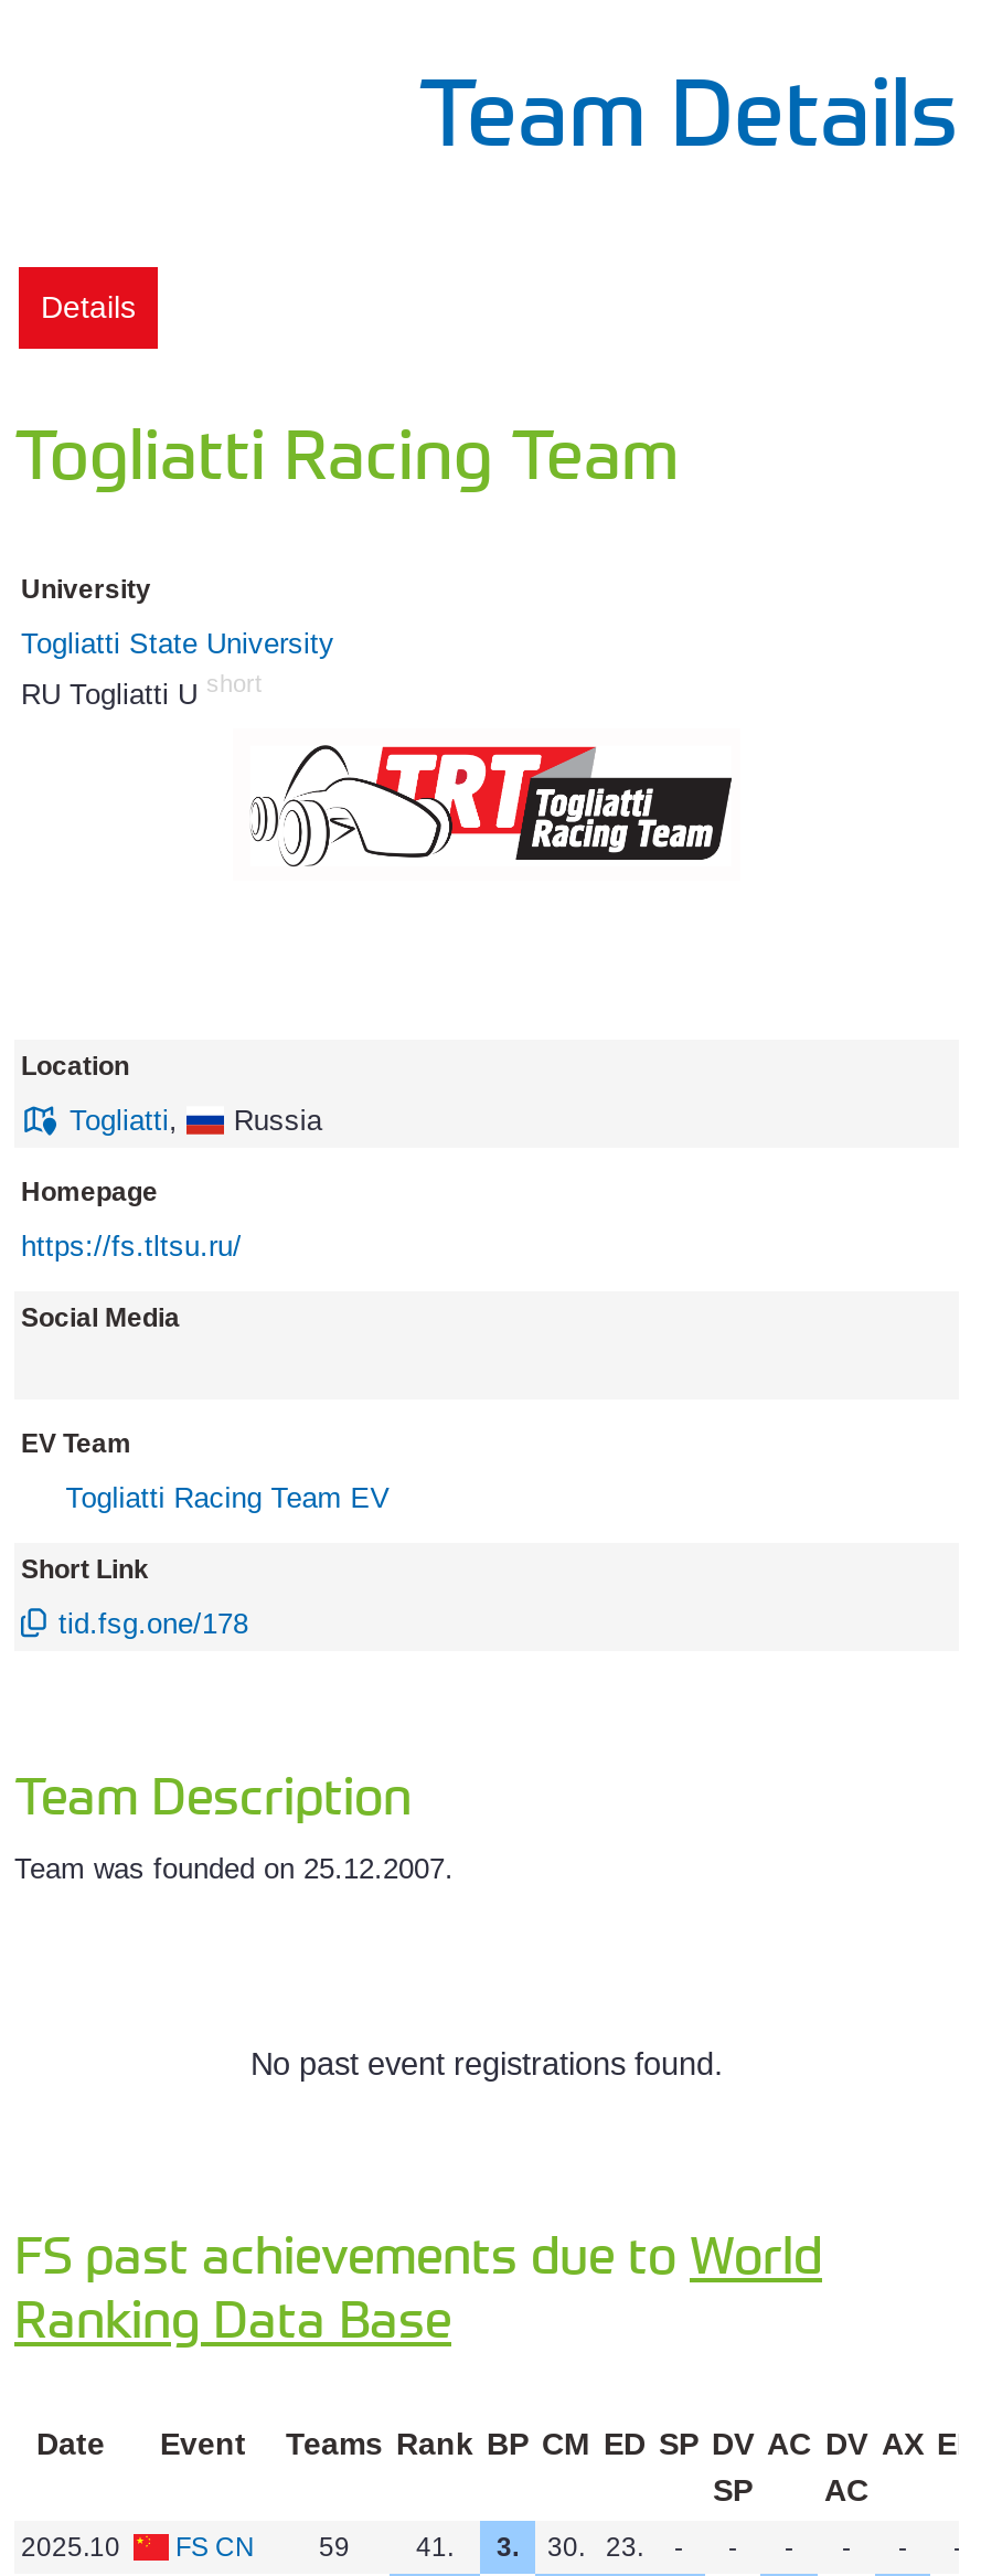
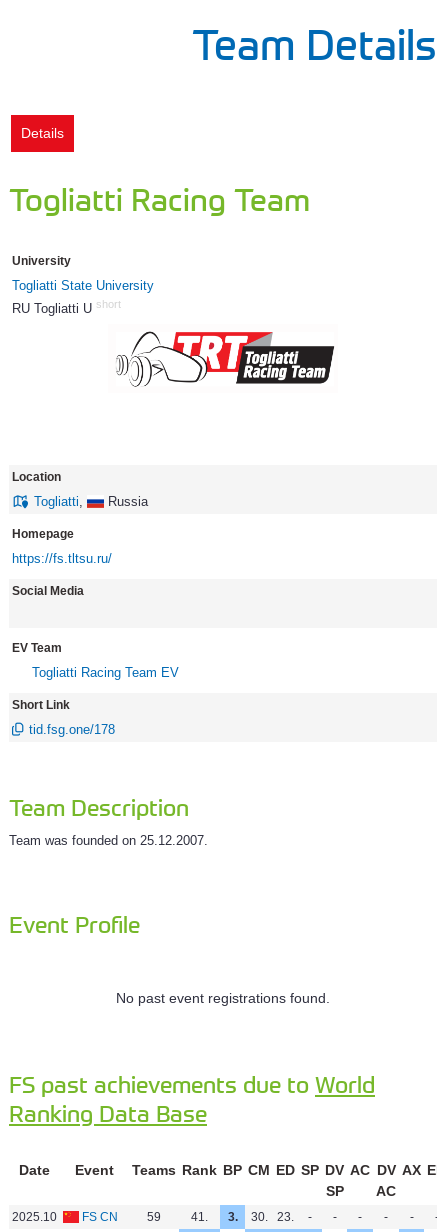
+ Event Profile
